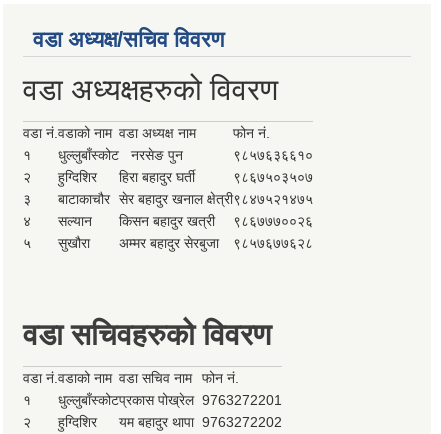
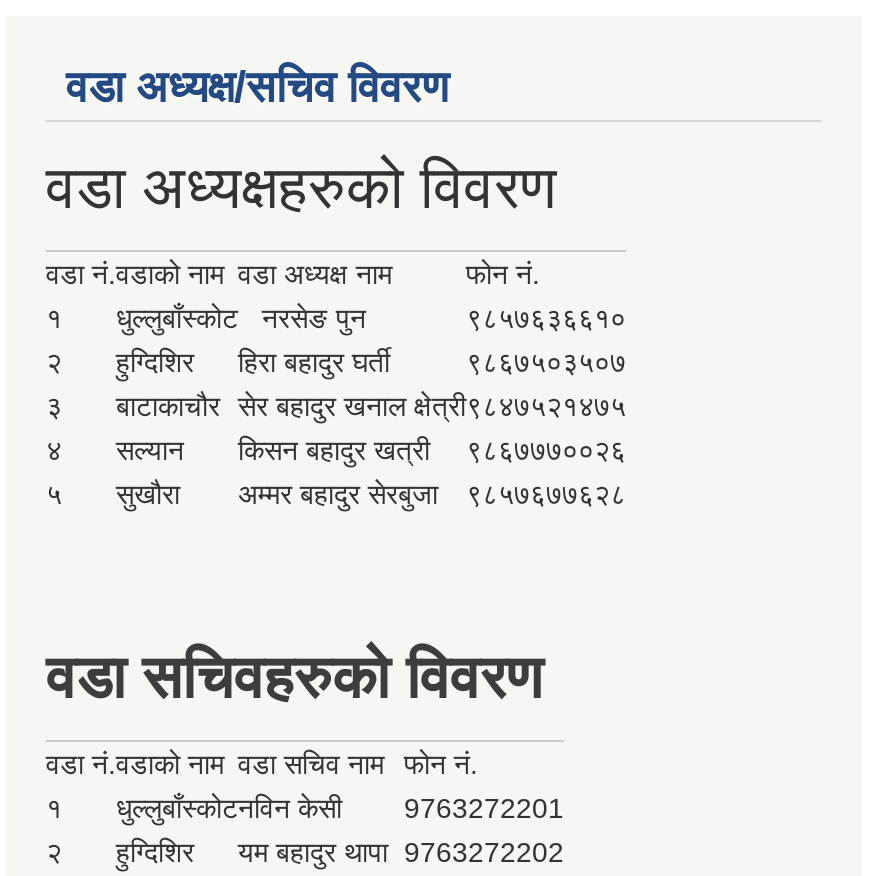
- धुल्लुबाँस्कोटप्रकास पोख्रेल 9763272201
+ धुल्लुबाँस्कोटनविन केसी
+ 9763272201
